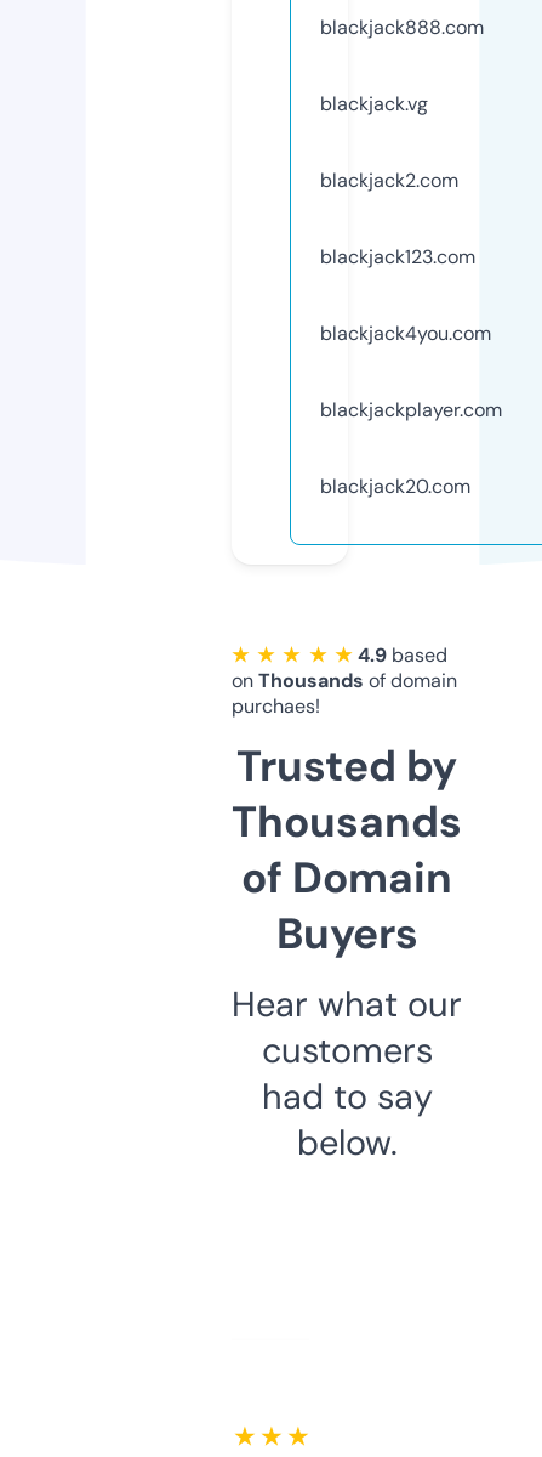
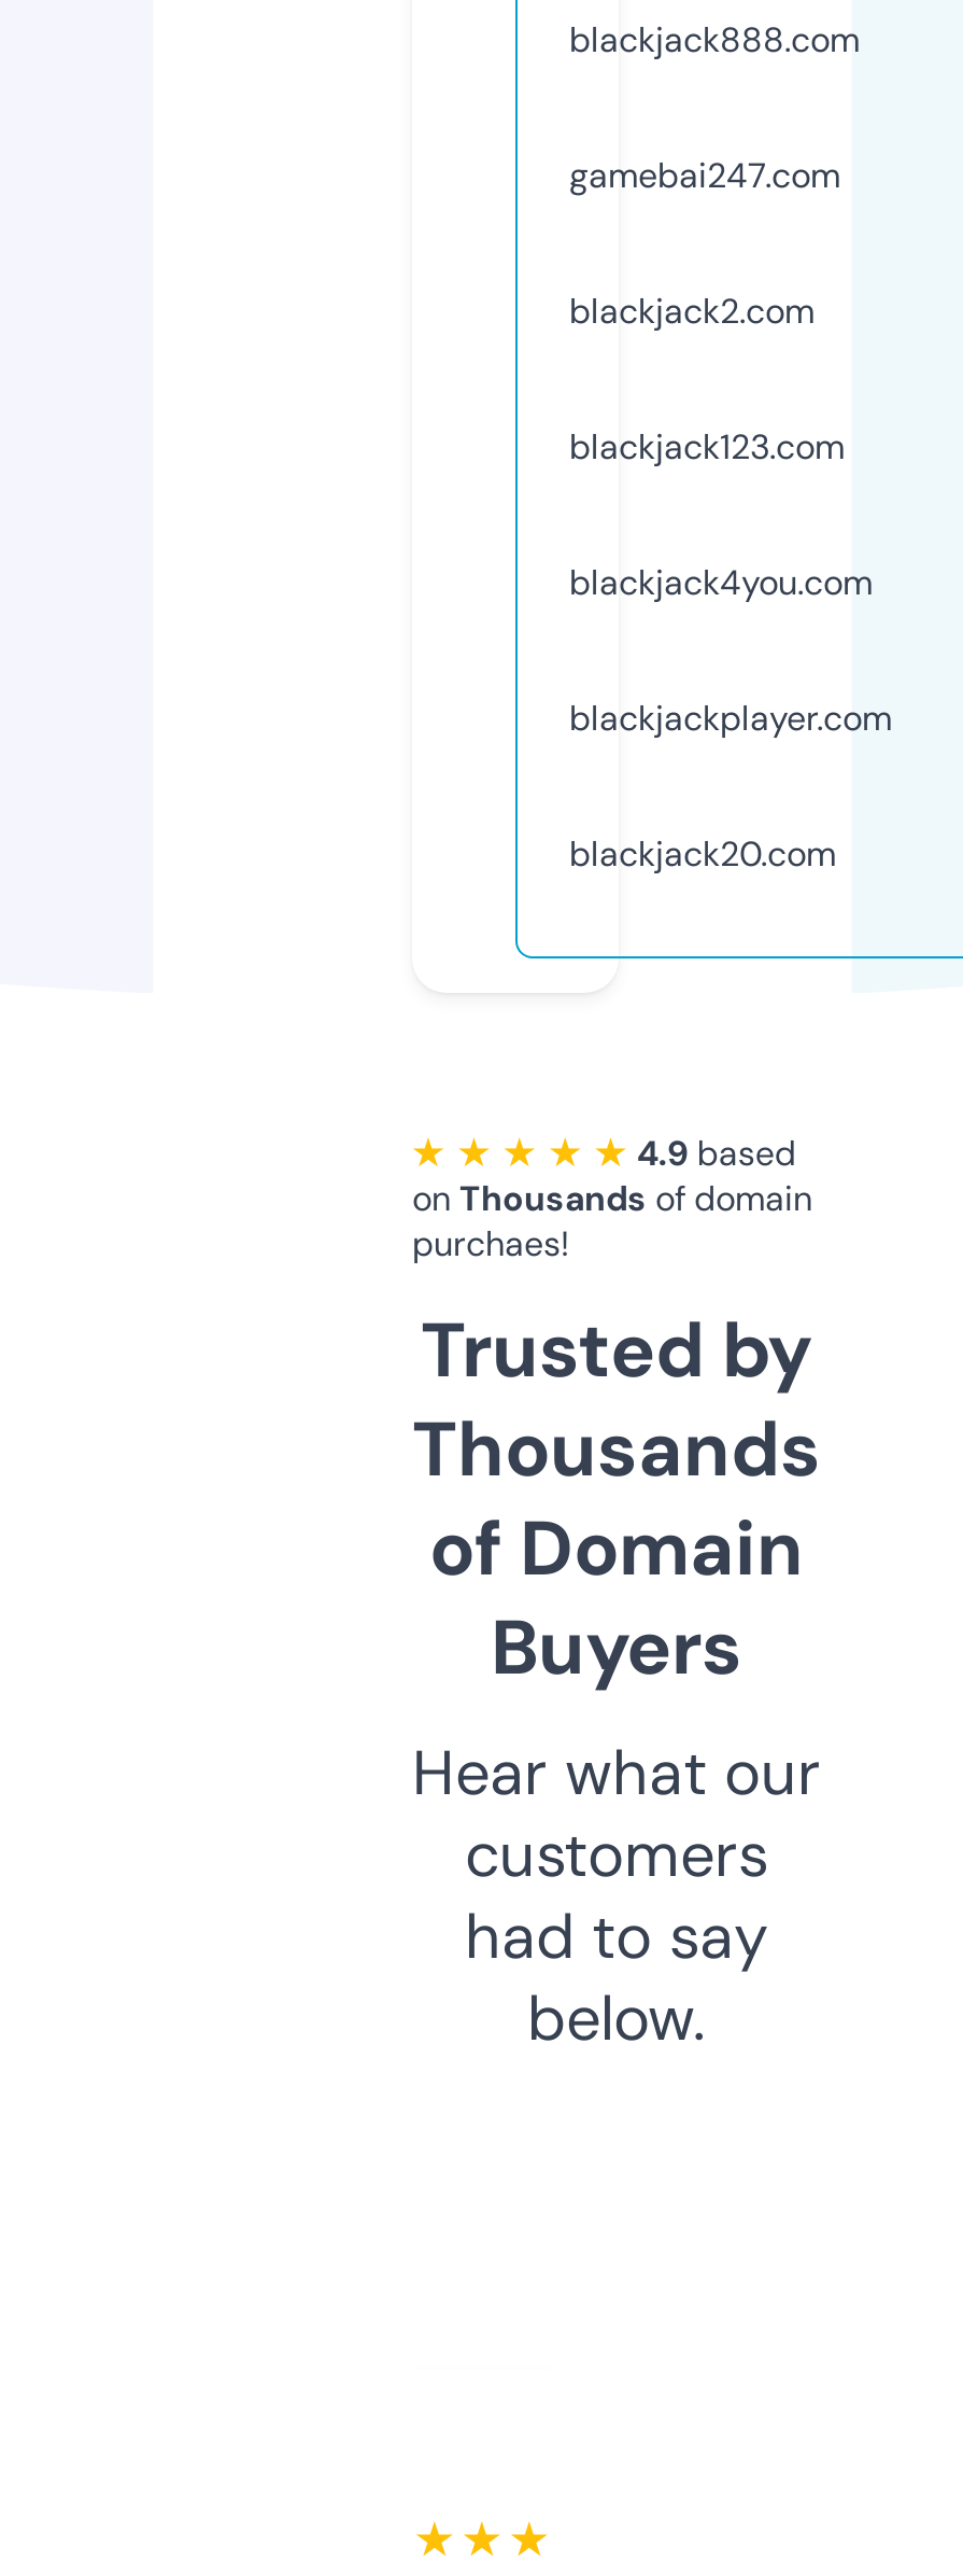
- blackjack.vg
+ gamebai247.com
